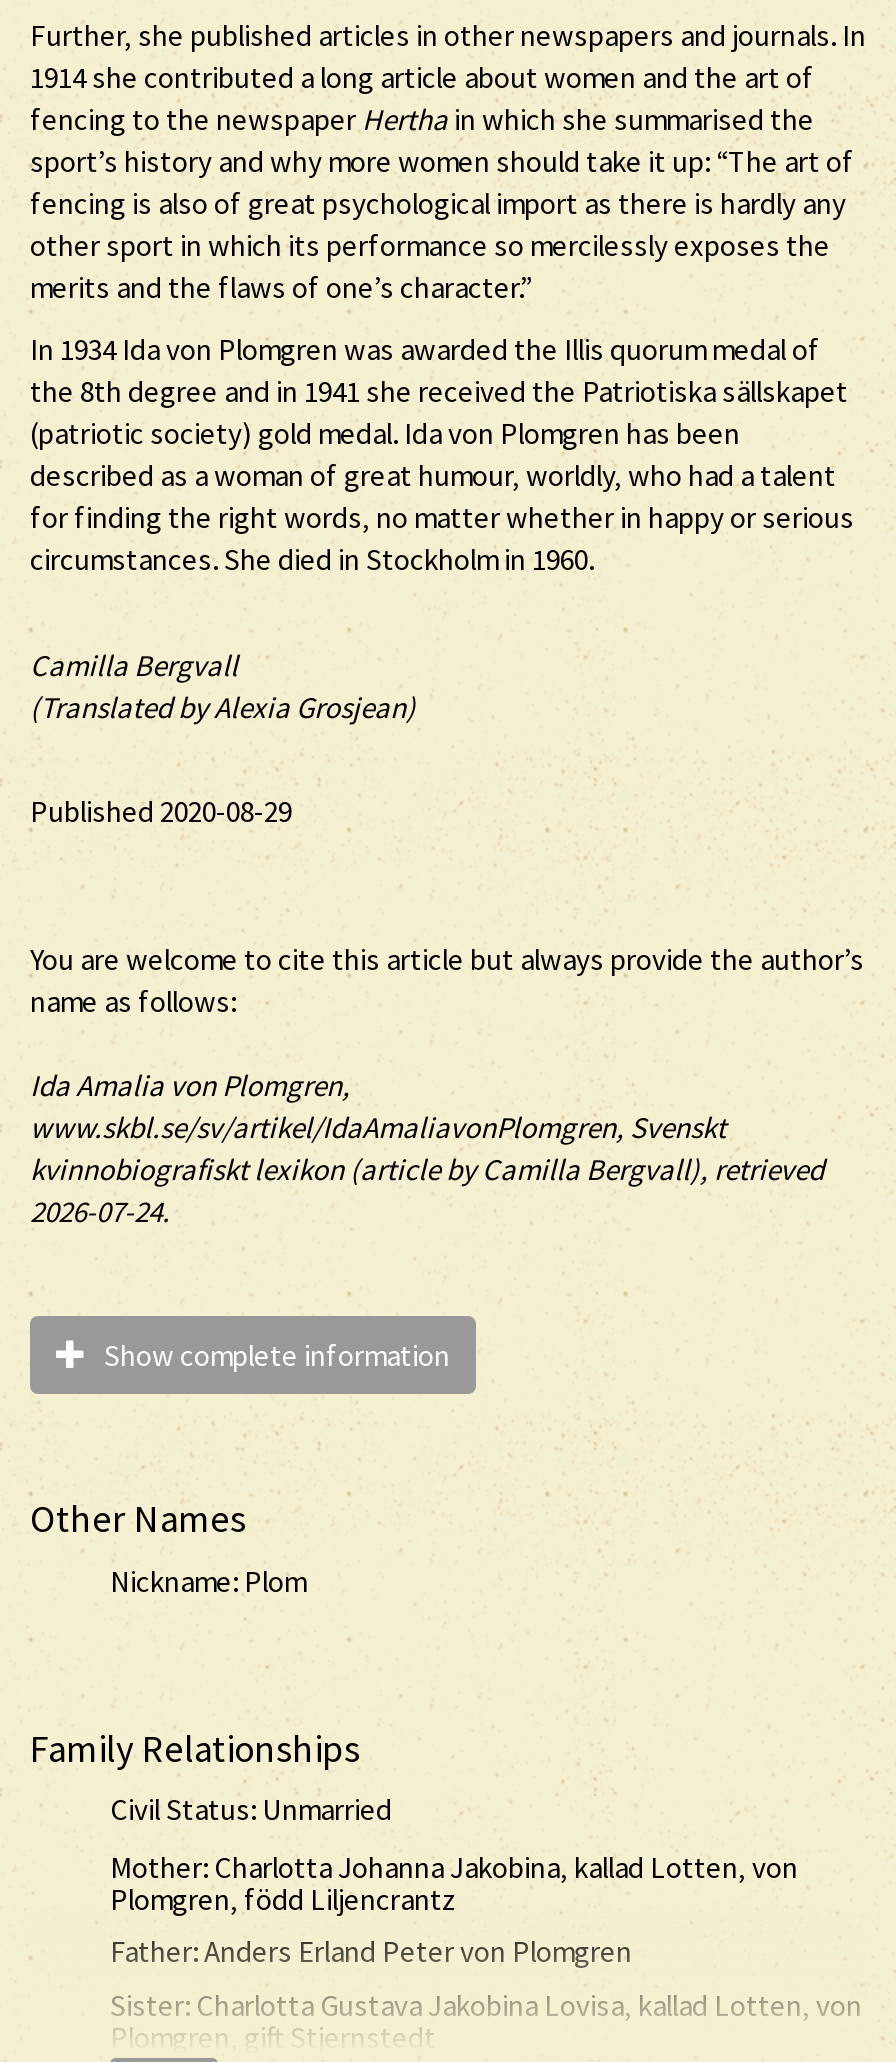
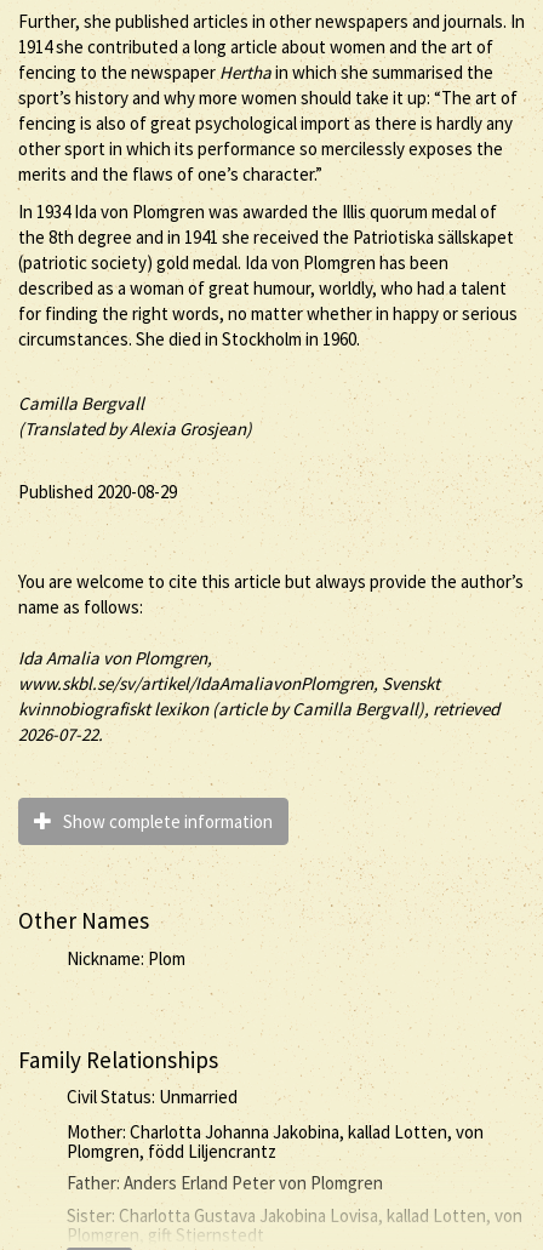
- 2026-07-24.
+ 2026-07-22.
